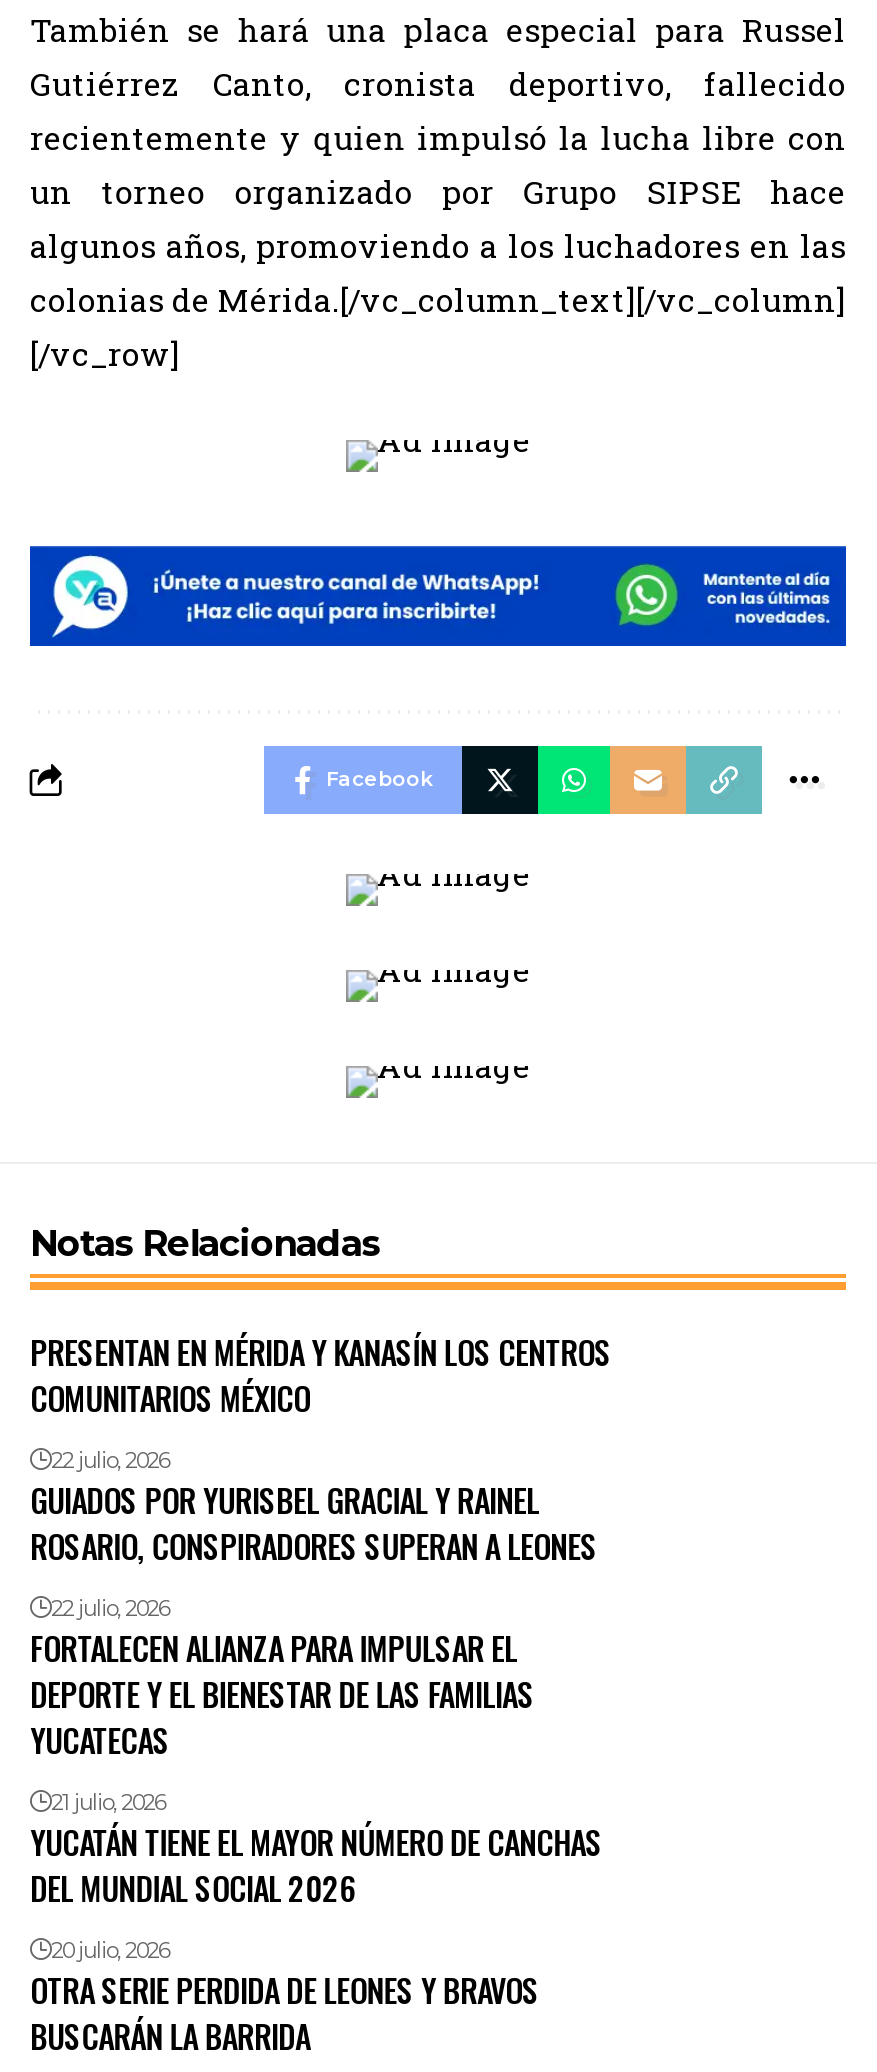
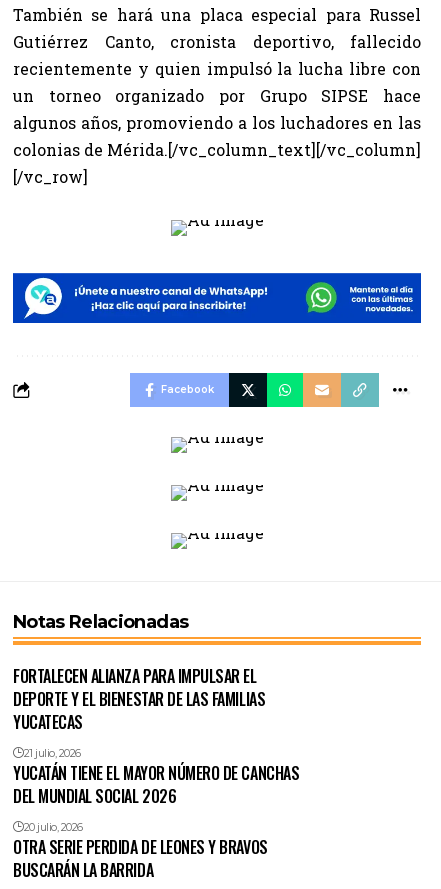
- PRESENTAN EN MÉRIDA Y KANASÍN LOS CENTROS
- COMUNITARIOS MÉXICO
- 22 julio, 2026
- GUIADOS POR YURISBEL GRACIAL Y RAINEL
- ROSARIO, CONSPIRADORES SUPERAN A LEONES
- 22 julio, 2026
